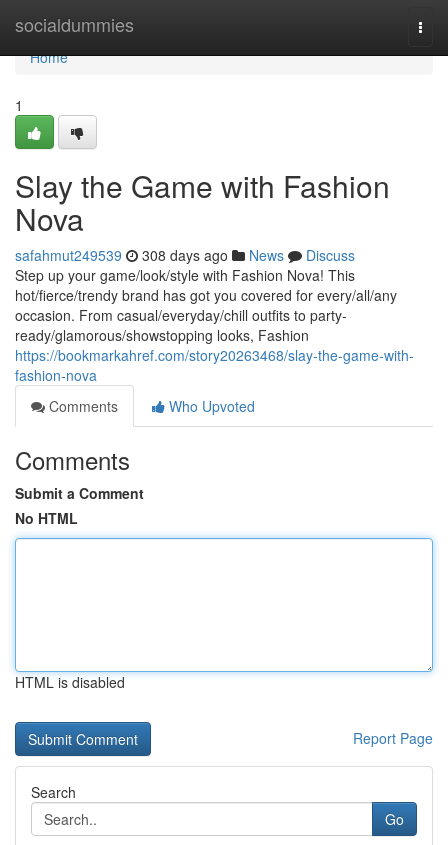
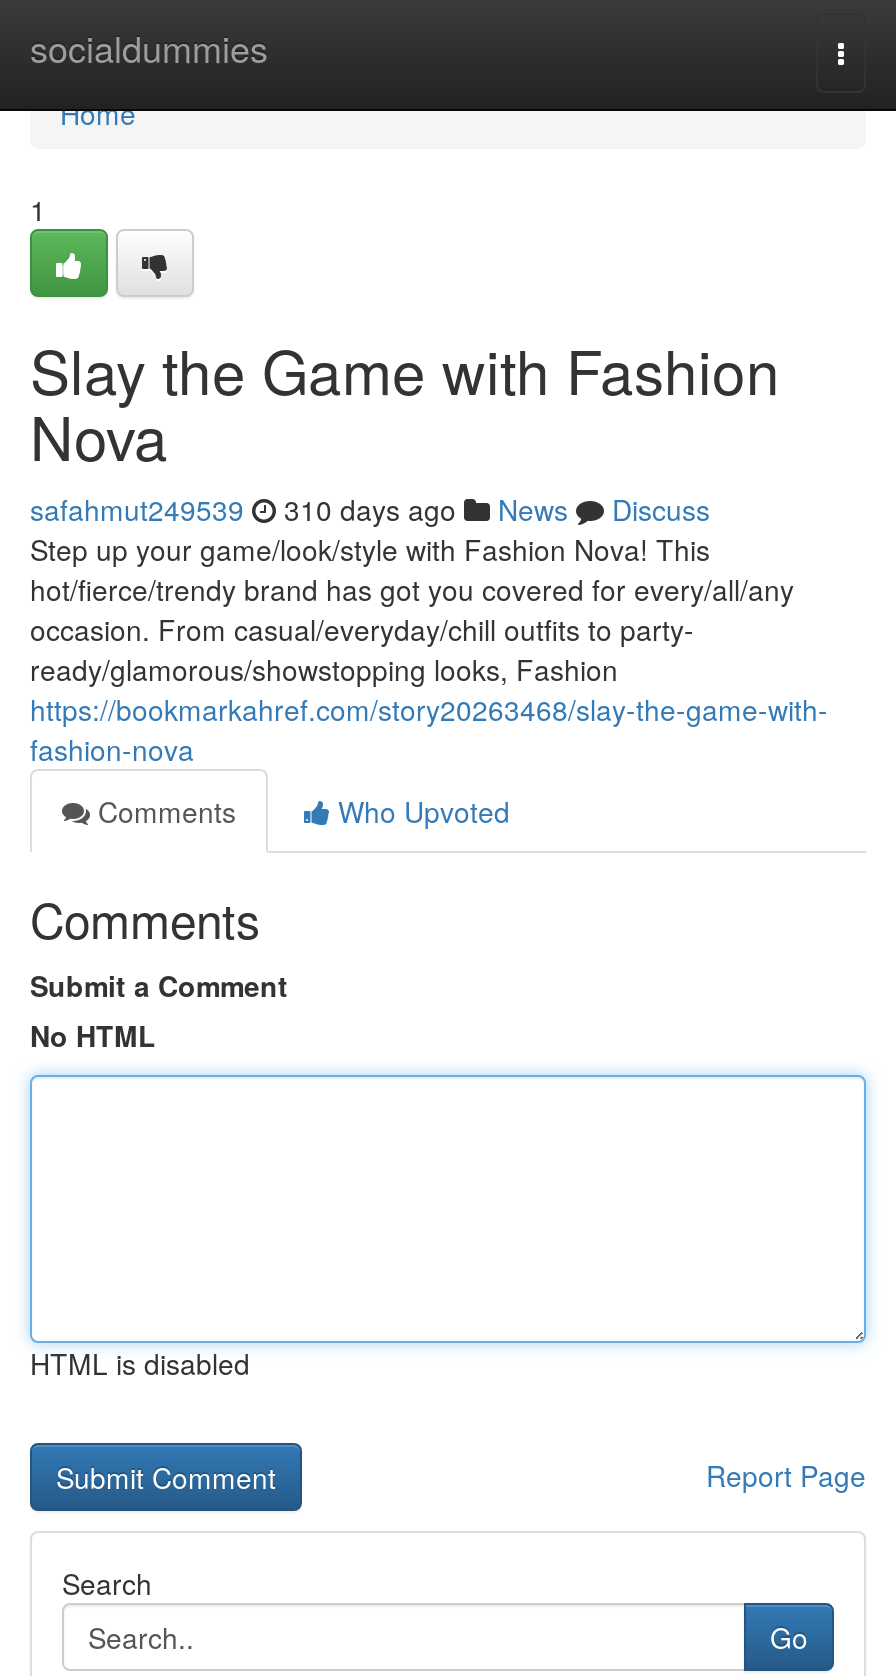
- safahmut249539 308 days ago News Discuss
+ safahmut249539 310 days ago News Discuss
